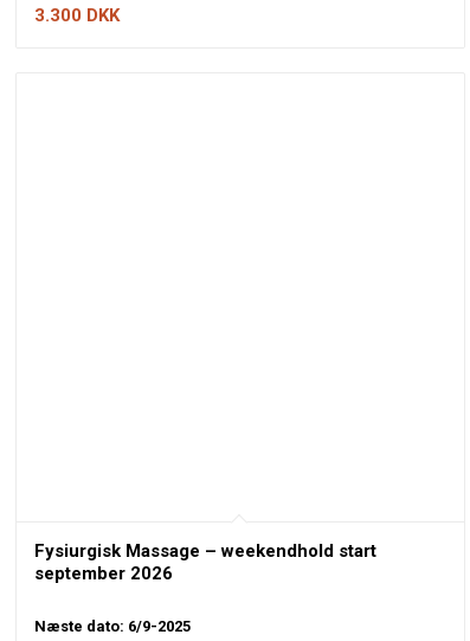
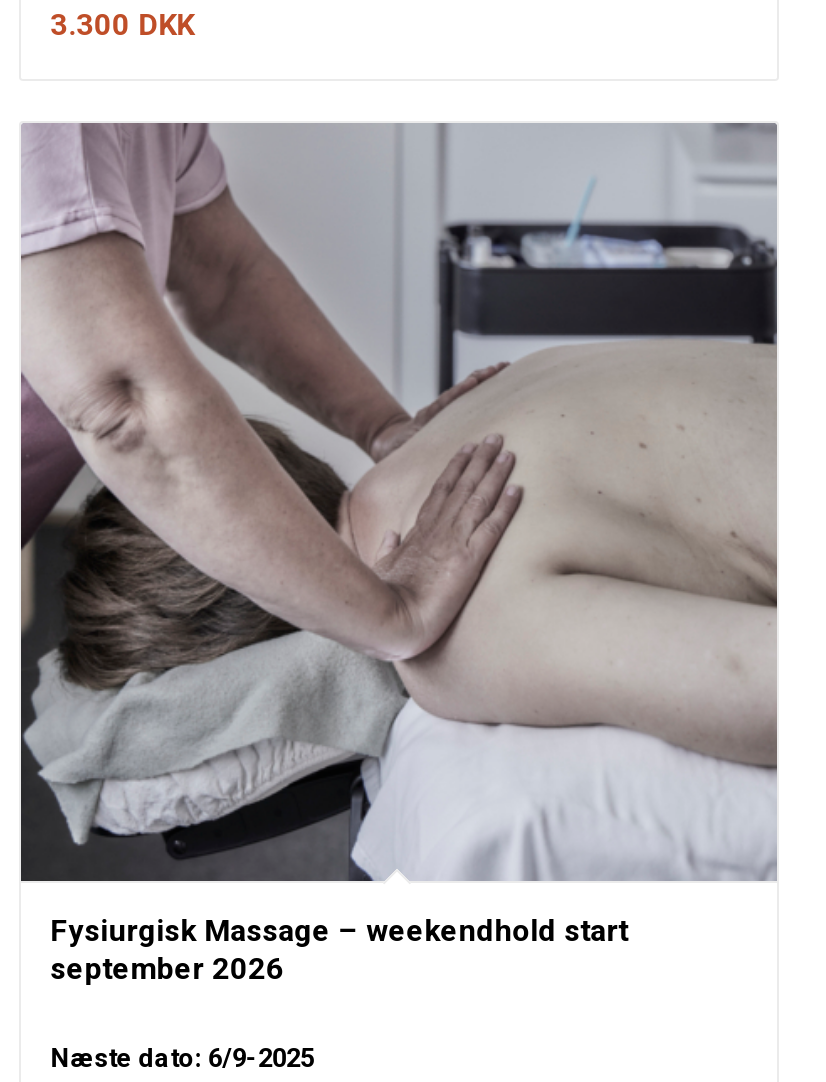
+ [image]
